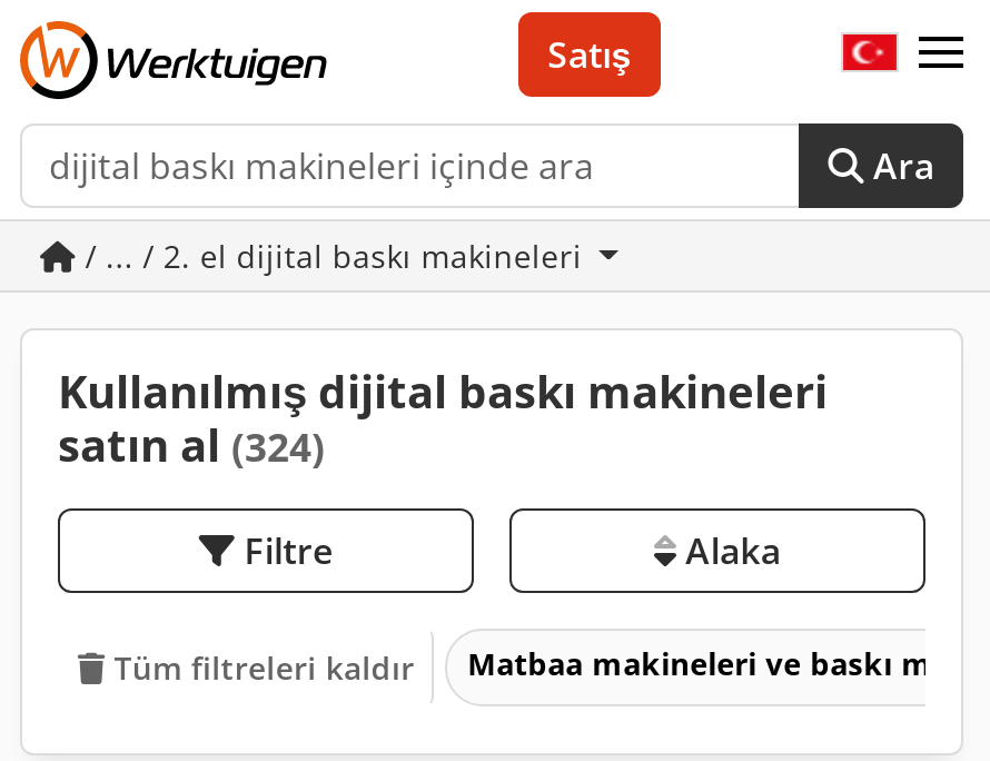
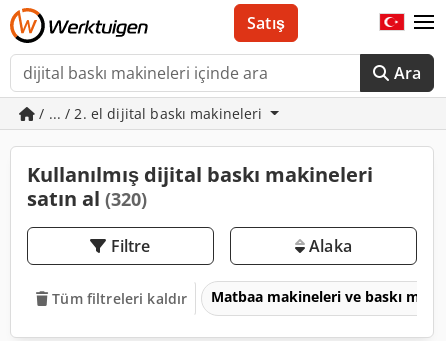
- satın al (324)
+ satın al (320)
